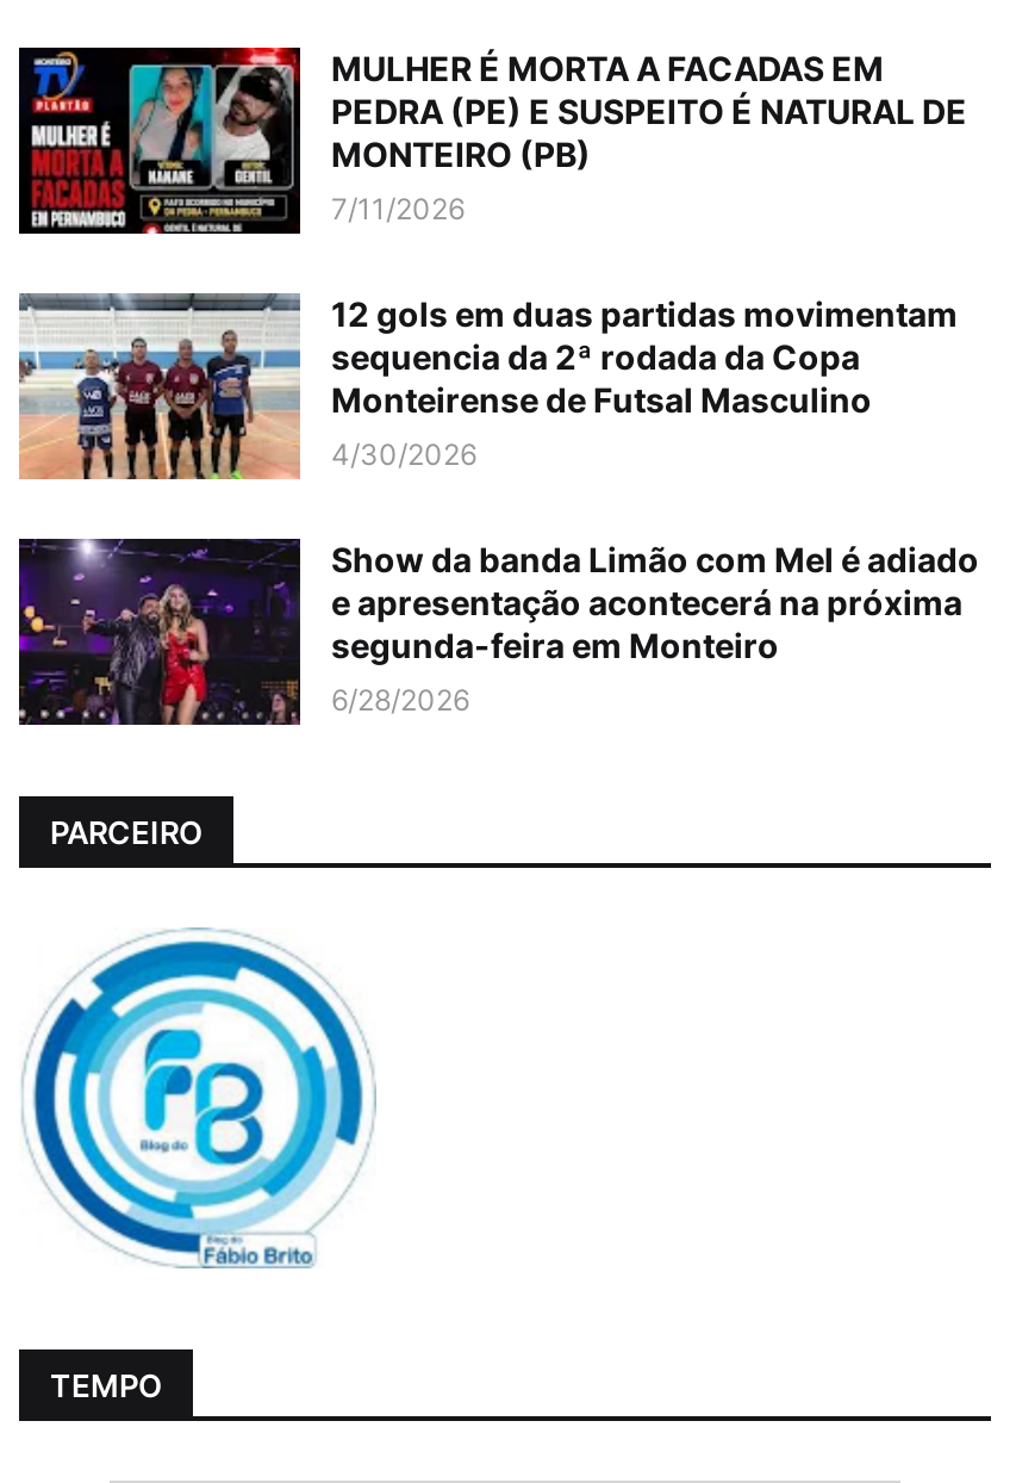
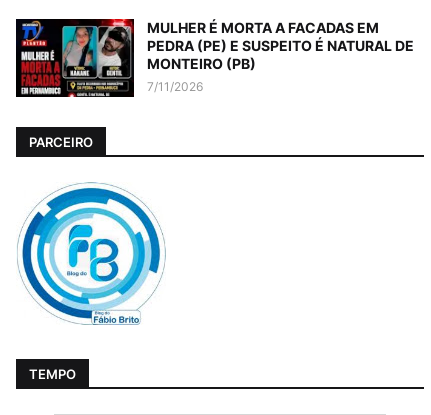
- [image]
- 12 gols em duas partidas movimentam
- sequencia da 2ª rodada da Copa
- Monteirense de Futsal Masculino
- 4/30/2026
- Show da banda Limão com Mel é adiado
- e apresentação acontecerá na próxima
- segunda-feira em Monteiro
- 6/28/2026

- [image]
